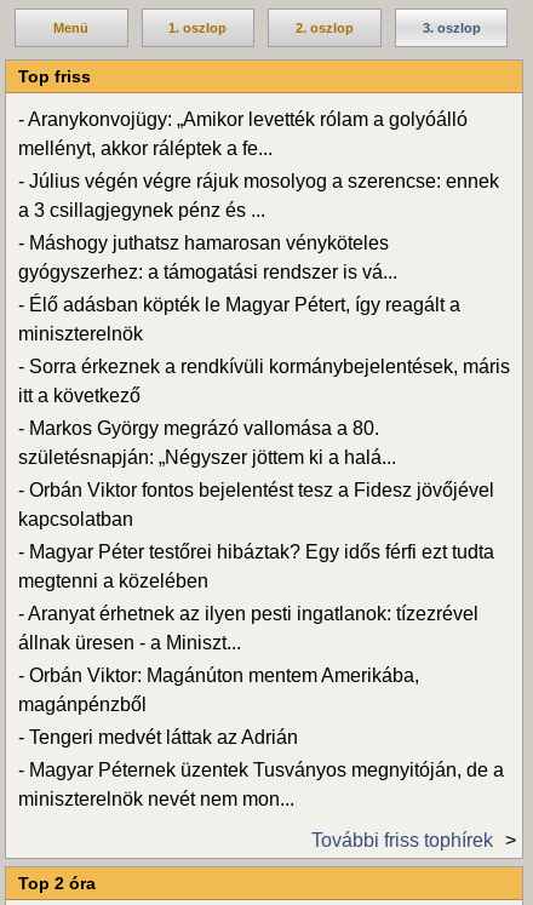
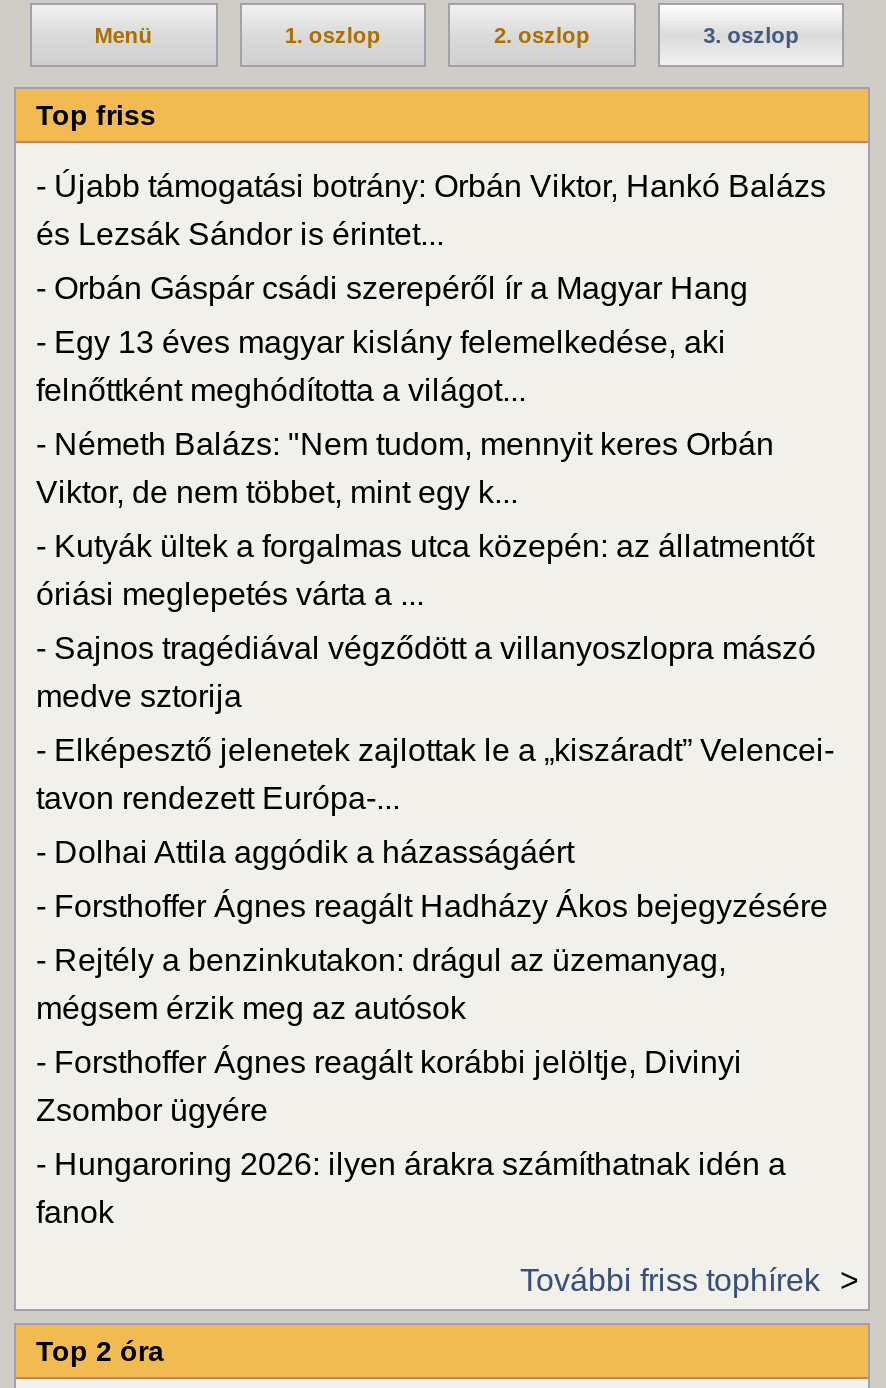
- - Aranykonvojügy: „Amikor levették rólam a golyóálló
- mellényt, akkor ráléptek a fe...
+ - Újabb támogatási botrány: Orbán Viktor, Hankó Balázs
+ és Lezsák Sándor is érintet...

- - Július végén végre rájuk mosolyog a szerencse: ennek
- a 3 csillagjegynek pénz és ...
+ - Orbán Gáspár csádi szerepéről ír a Magyar Hang

- - Máshogy juthatsz hamarosan vényköteles
- gyógyszerhez: a támogatási rendszer is vá...
+ - Egy 13 éves magyar kislány felemelkedése, aki
+ felnőttként meghódította a világot...

- - Élő adásban köpték le Magyar Pétert, így reagált a
- miniszterelnök
+ - Németh Balázs: "Nem tudom, mennyit keres Orbán
+ Viktor, de nem többet, mint egy k...

- - Sorra érkeznek a rendkívüli kormánybejelentések, máris
- itt a következő
+ - Kutyák ültek a forgalmas utca közepén: az állatmentőt
+ óriási meglepetés várta a ...

- - Markos György megrázó vallomása a 80.
- születésnapján: „Négyszer jöttem ki a halá...
+ - Sajnos tragédiával végződött a villanyoszlopra mászó
+ medve sztorija

- - Orbán Viktor fontos bejelentést tesz a Fidesz jövőjével
- kapcsolatban
+ - Elképesztő jelenetek zajlottak le a „kiszáradt” Velencei-
+ tavon rendezett Európa-...

- - Magyar Péter testőrei hibáztak? Egy idős férfi ezt tudta
- megtenni a közelében
+ - Dolhai Attila aggódik a házasságáért

- - Aranyat érhetnek az ilyen pesti ingatlanok: tízezrével
- állnak üresen - a Miniszt...
+ - Forsthoffer Ágnes reagált Hadházy Ákos bejegyzésére

- - Orbán Viktor: Magánúton mentem Amerikába,
- magánpénzből
+ - Rejtély a benzinkutakon: drágul az üzemanyag,
+ mégsem érzik meg az autósok

- - Tengeri medvét láttak az Adrián
+ - Forsthoffer Ágnes reagált korábbi jelöltje, Divinyi
+ Zsombor ügyére

- - Magyar Péternek üzentek Tusványos megnyitóján, de a
- miniszterelnök nevét nem mon...
+ - Hungaroring 2026: ilyen árakra számíthatnak idén a
+ fanok
